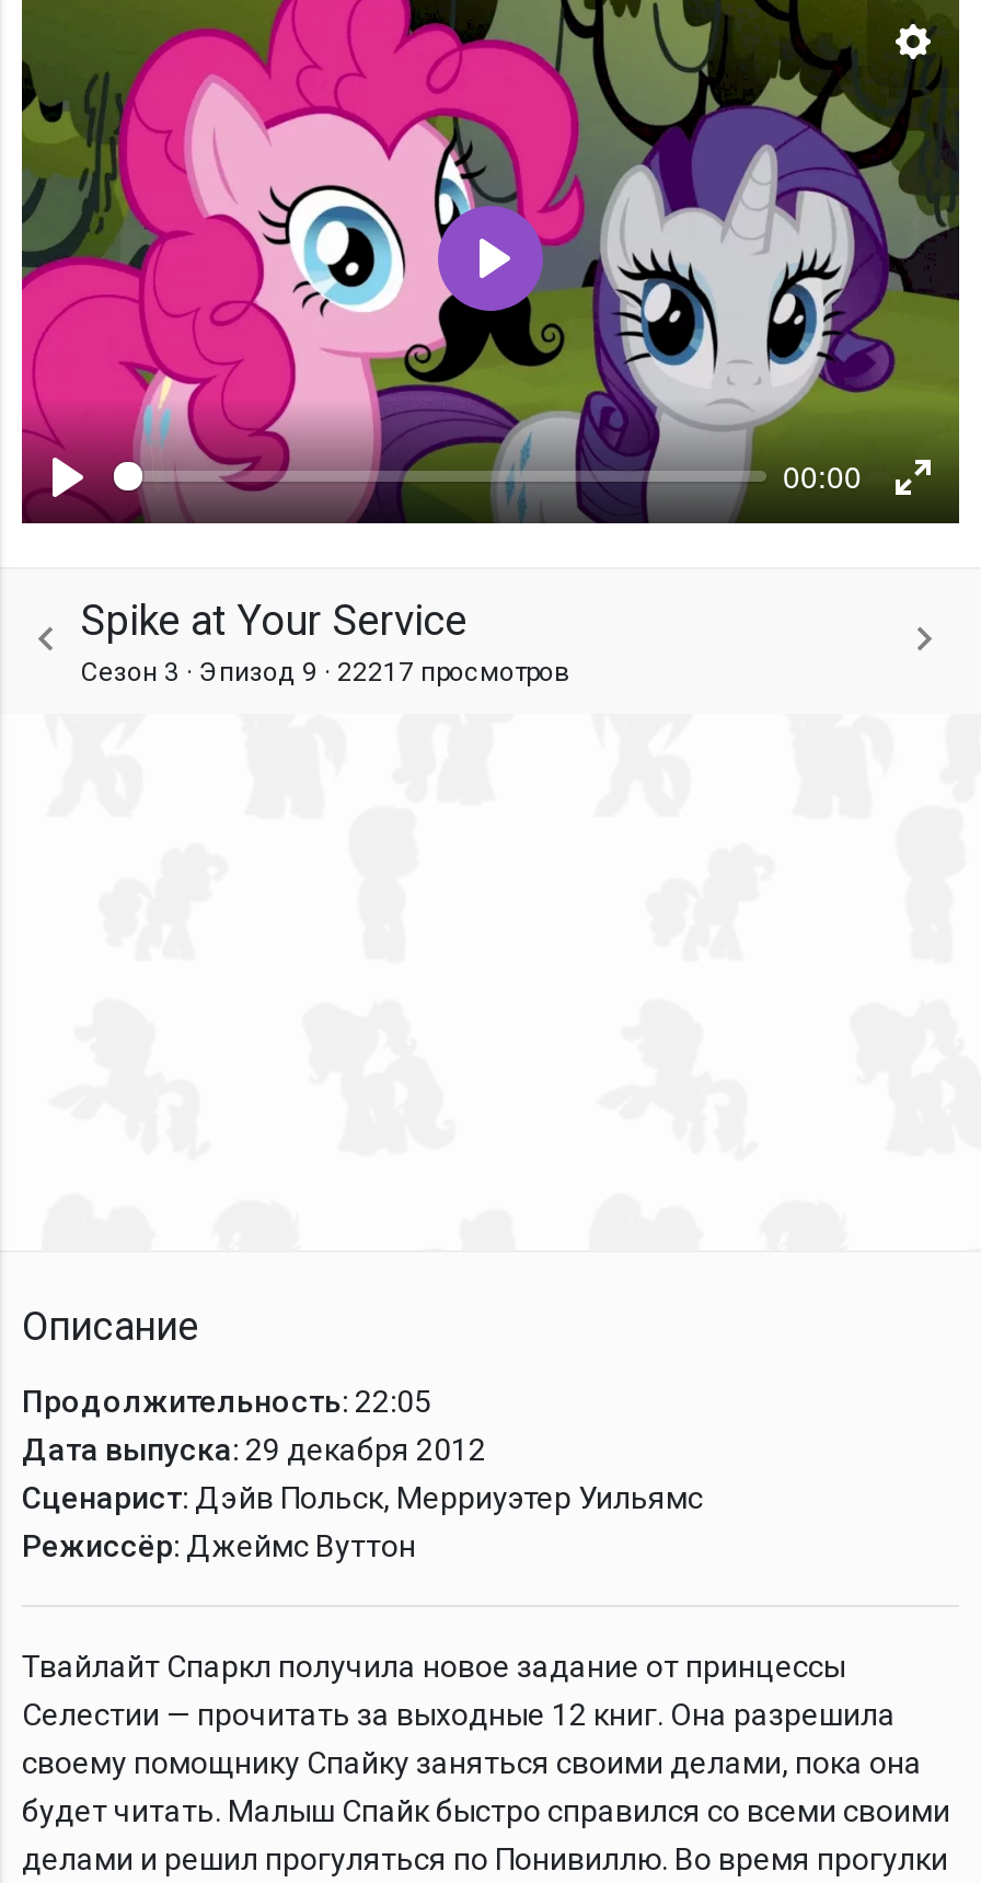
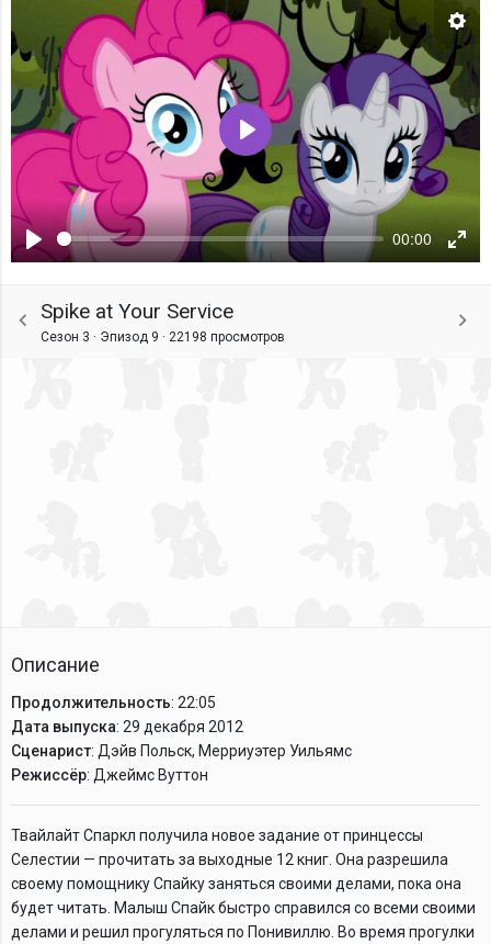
- Сезон 3 · Эпизод 9 · 22217 просмотров
+ Сезон 3 · Эпизод 9 · 22198 просмотров
